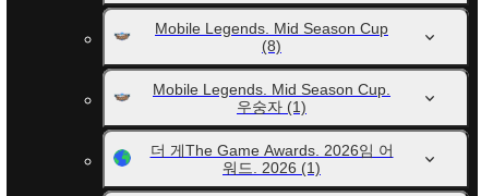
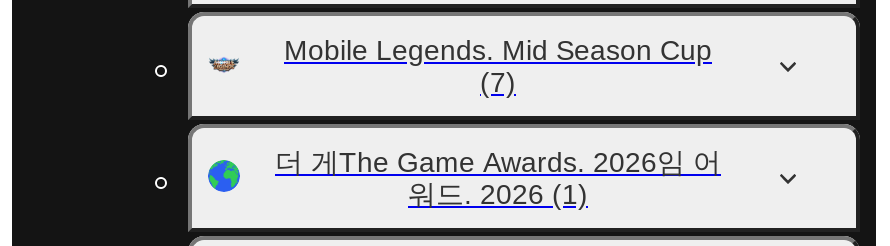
- (8)
- Mobile Legends. Mid Season Cup.
- 우숭자 (1)
+ (7)
